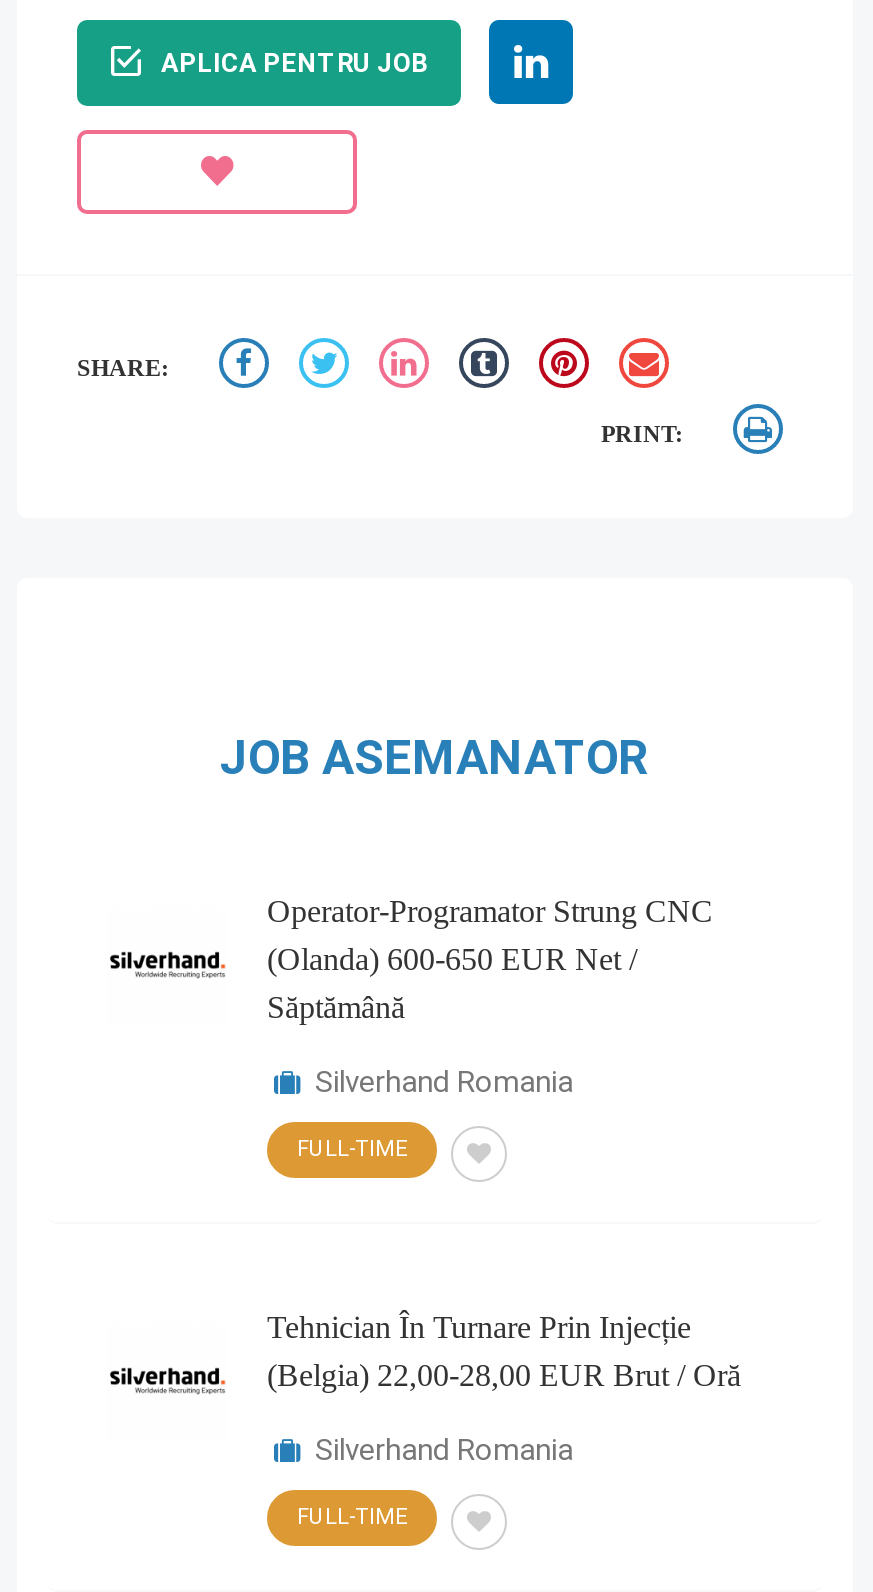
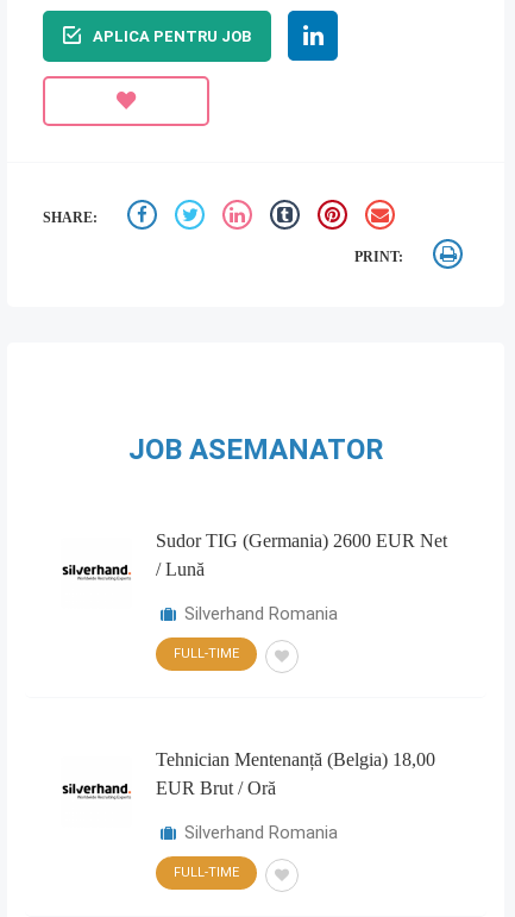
- Operator-Programator Strung CNC
- (Olanda) 600-650 EUR Net /
- Săptămână
+ Sudor TIG (Germania) 2600 EUR Net
+ / Lună

- Tehnician În Turnare Prin Injecție
- (Belgia) 22,00-28,00 EUR Brut / Oră
+ Tehnician Mentenanță (Belgia) 18,00
+ EUR Brut / Oră
